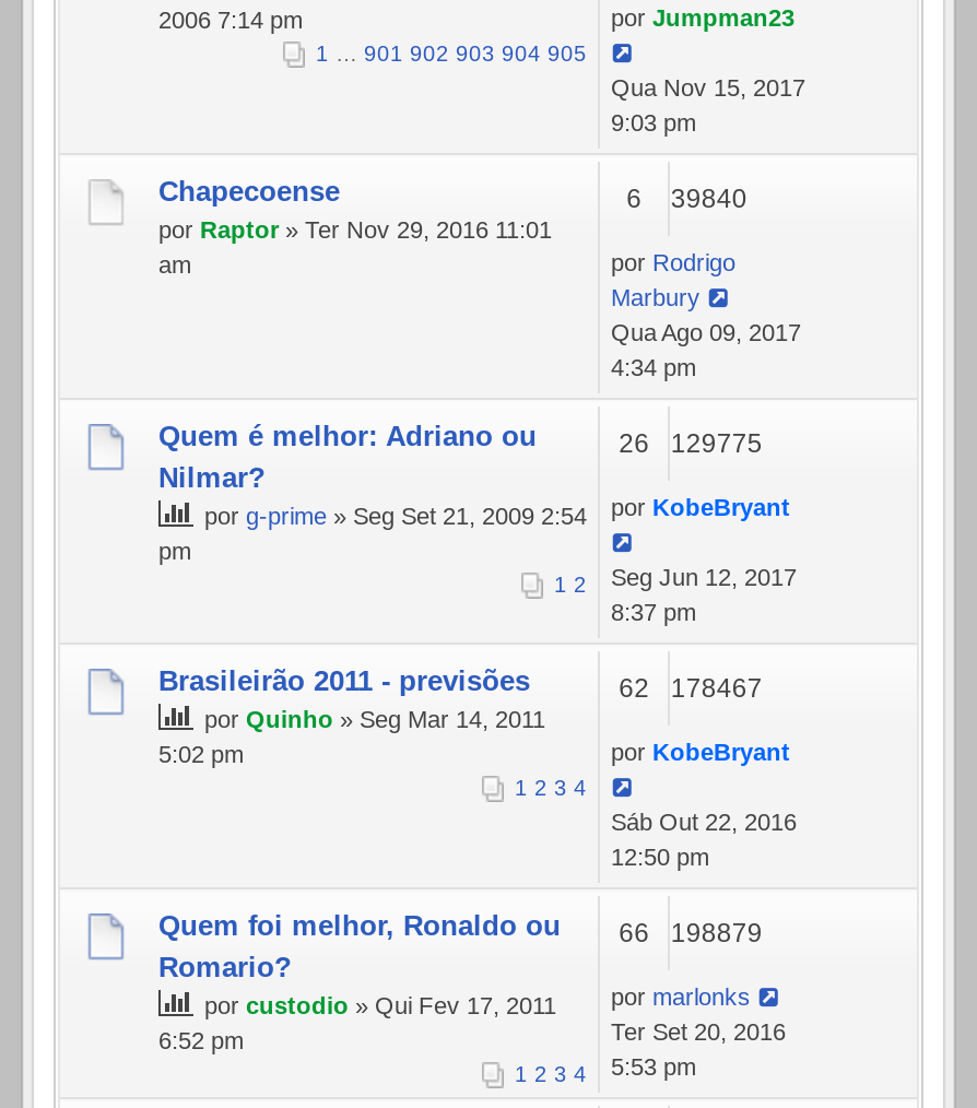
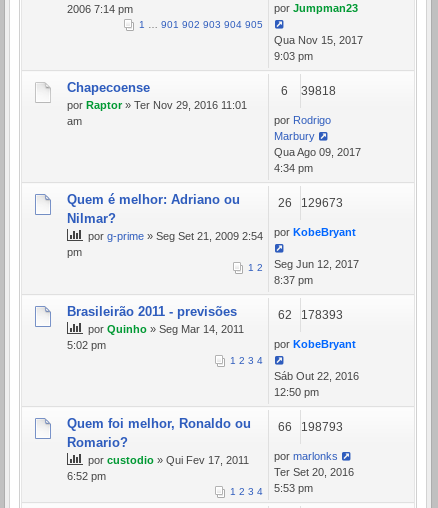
- 6 39840
+ 6 39818

- 26 129775
+ 26 129673

- 62 178467
+ 62 178393

- Quem foi melhor, Ronaldo ou 66 198879
+ Quem foi melhor, Ronaldo ou 66 198793
